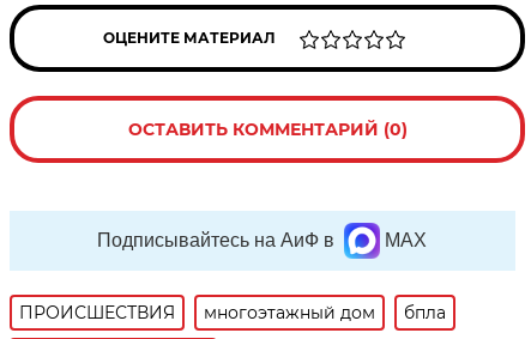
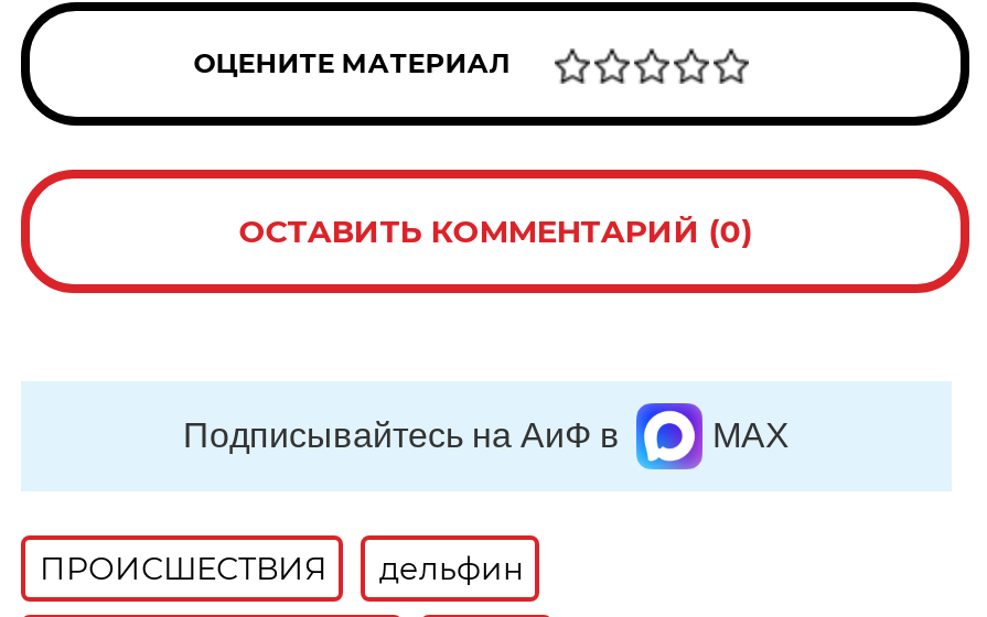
- многоэтажный дом
- бпла
+ дельфин
